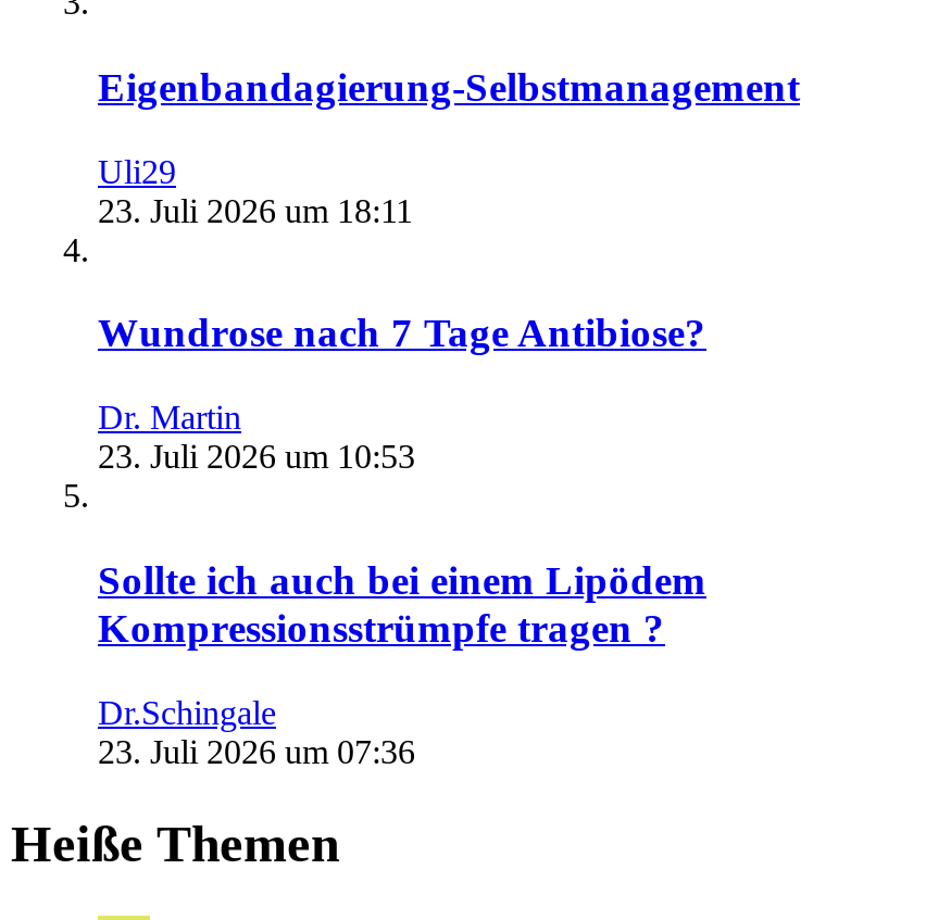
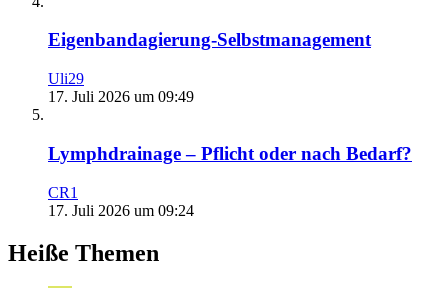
- 23. Juli 2026 um 18:11
- Wundrose nach 7 Tage Antibiose?
- Dr. Martin
- 23. Juli 2026 um 10:53
- Sollte ich auch bei einem Lipödem
- Kompressionsstrümpfe tragen ?
- Dr.Schingale
- 23. Juli 2026 um 07:36
+ 17. Juli 2026 um 09:49
+ Lymphdrainage – Pflicht oder nach Bedarf?
+ CR1
+ 17. Juli 2026 um 09:24
